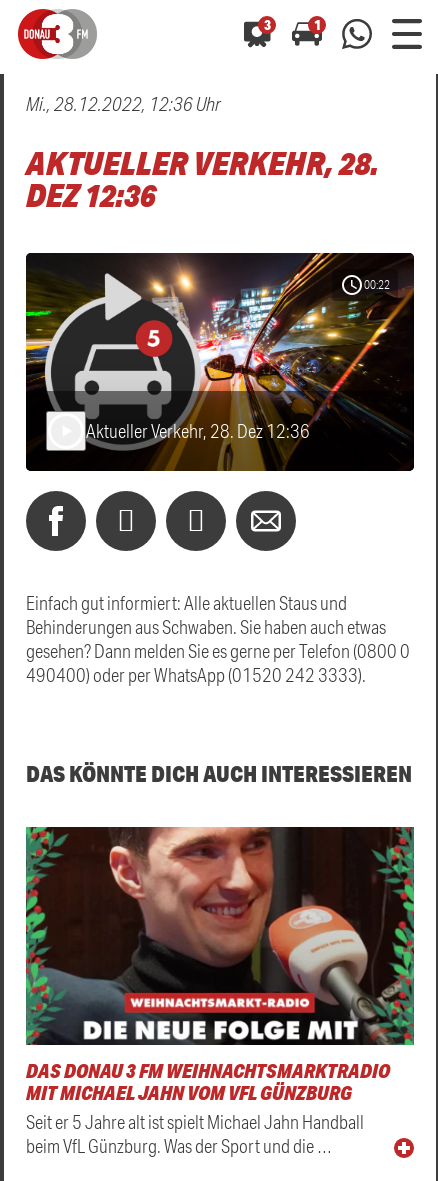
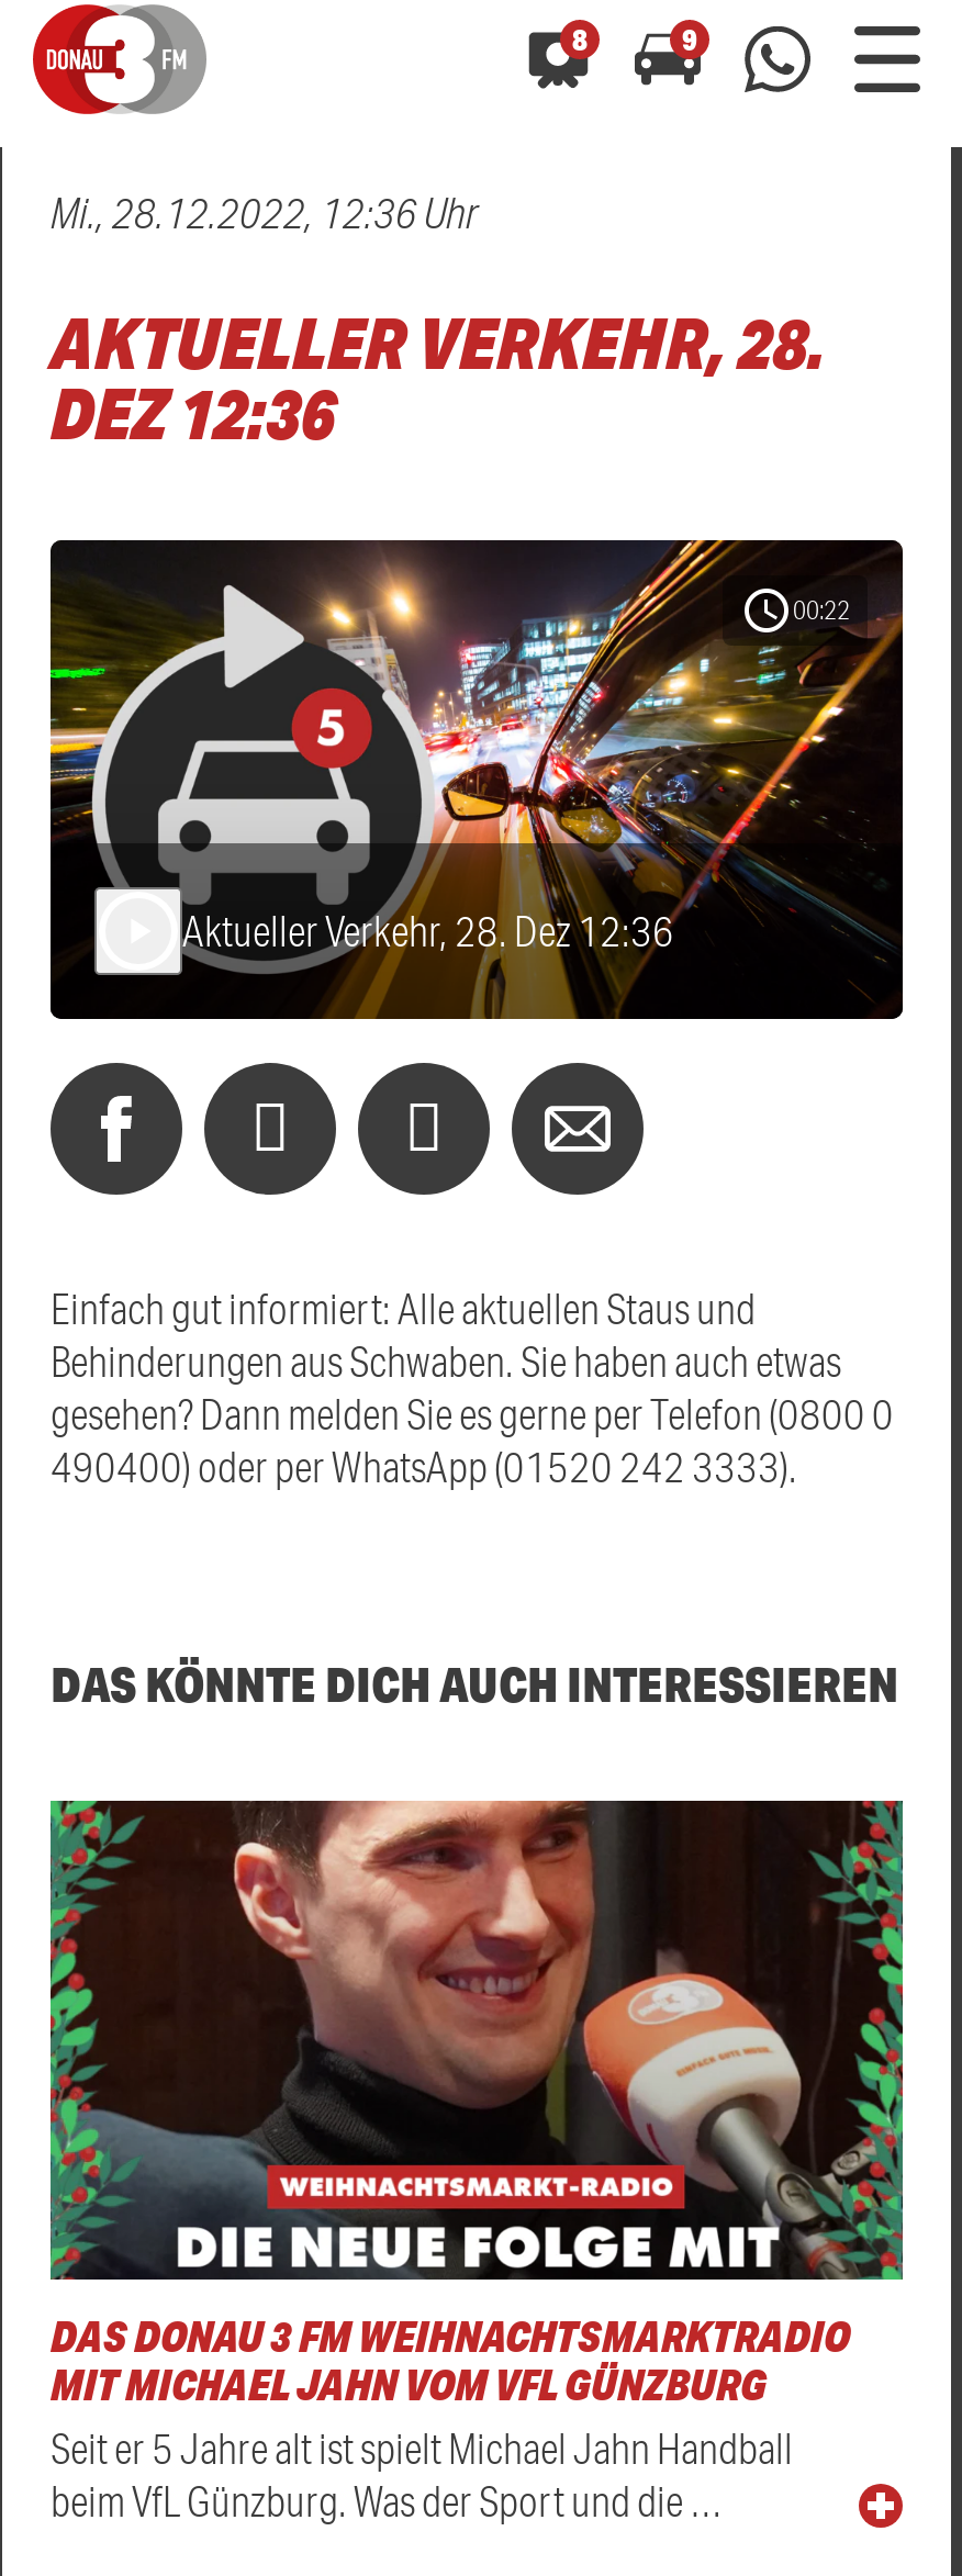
- 3
+ 8

- 1
+ 9
